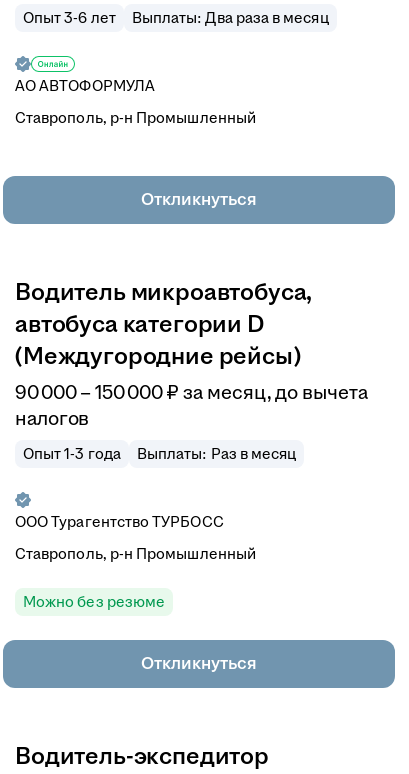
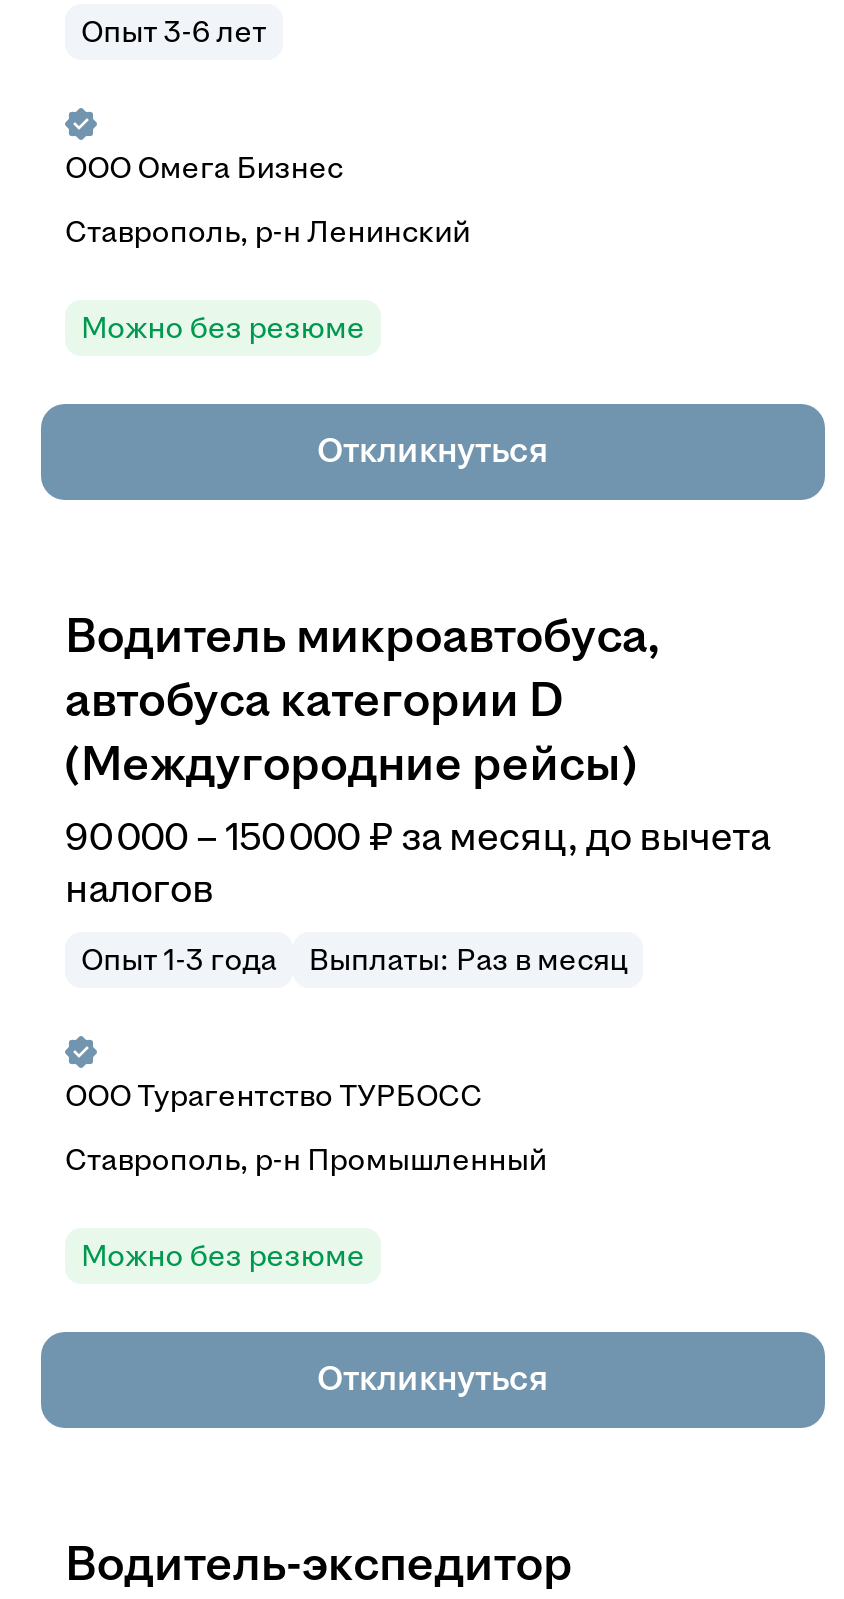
- Выплаты: Два раза в месяц
+ ООО Омега Бизнес

- АО АВТОФОРМУЛА
+ Ставрополь, р-н Ленинский

- Ставрополь, р-н Промышленный
+ Можно без резюме
